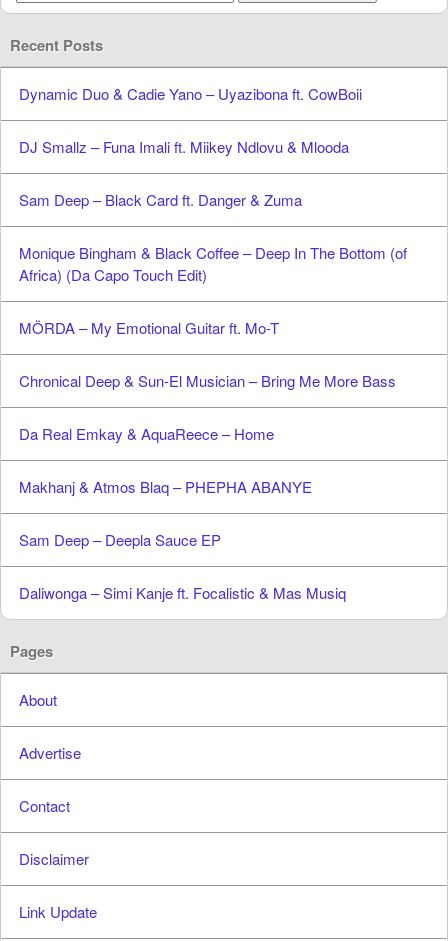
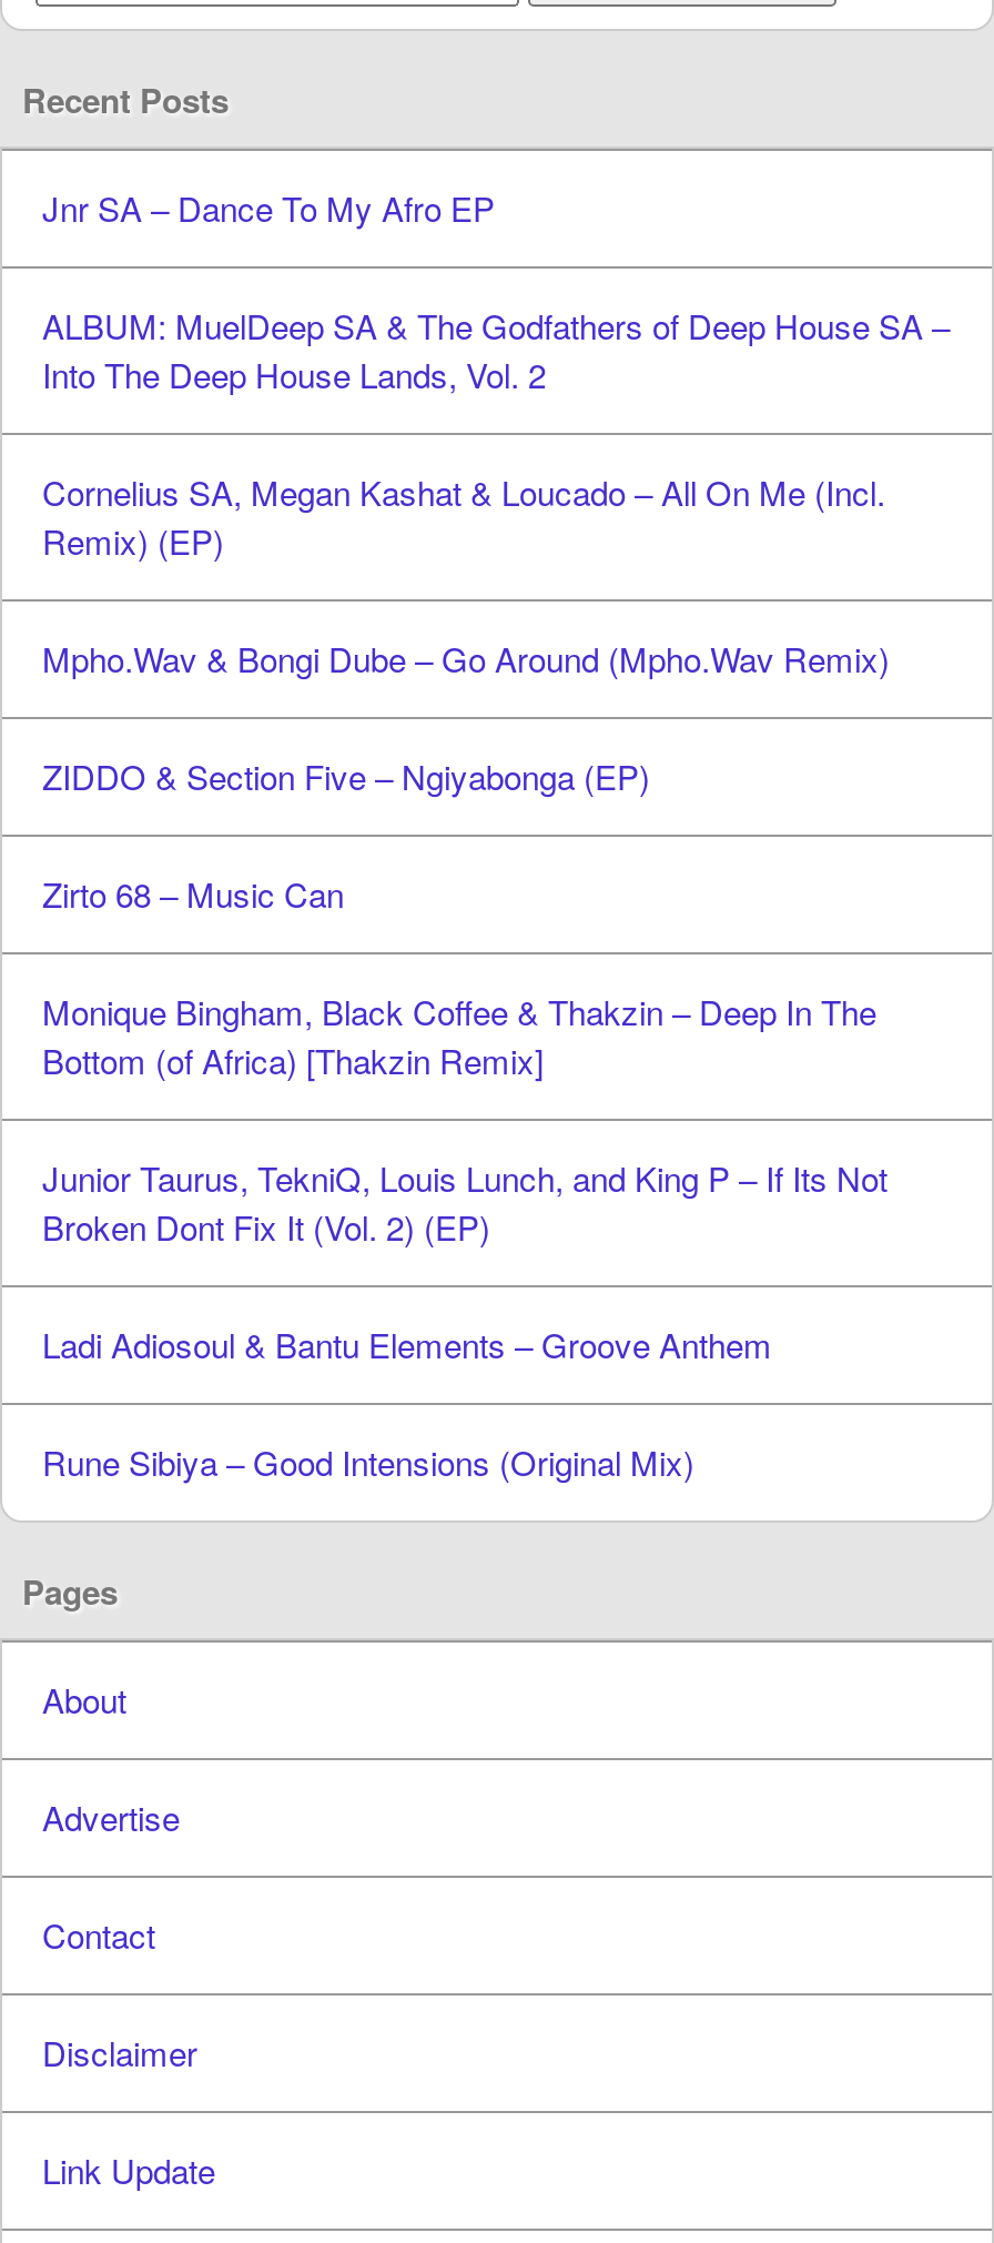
- Dynamic Duo & Cadie Yano – Uyazibona ft. CowBoii
+ Jnr SA – Dance To My Afro EP

- DJ Smallz – Funa Imali ft. Miikey Ndlovu & Mlooda
+ ALBUM: MuelDeep SA & The Godfathers of Deep House SA –
+ Into The Deep House Lands, Vol. 2

- Sam Deep – Black Card ft. Danger & Zuma
+ Cornelius SA, Megan Kashat & Loucado – All On Me (Incl.
+ Remix) (EP)

- Monique Bingham & Black Coffee – Deep In The Bottom (of
- Africa) (Da Capo Touch Edit)
+ Mpho.Wav & Bongi Dube – Go Around (Mpho.Wav Remix)

- MÖRDA – My Emotional Guitar ft. Mo-T
+ ZIDDO & Section Five – Ngiyabonga (EP)

- Chronical Deep & Sun-El Musician – Bring Me More Bass
+ Zirto 68 – Music Can

- Da Real Emkay & AquaReece – Home
+ Monique Bingham, Black Coffee & Thakzin – Deep In The
+ Bottom (of Africa) [Thakzin Remix]

- Makhanj & Atmos Blaq – PHEPHA ABANYE
+ Junior Taurus, TekniQ, Louis Lunch, and King P – If Its Not
+ Broken Dont Fix It (Vol. 2) (EP)

- Sam Deep – Deepla Sauce EP
+ Ladi Adiosoul & Bantu Elements – Groove Anthem

- Daliwonga – Simi Kanje ft. Focalistic & Mas Musiq
+ Rune Sibiya – Good Intensions (Original Mix)
